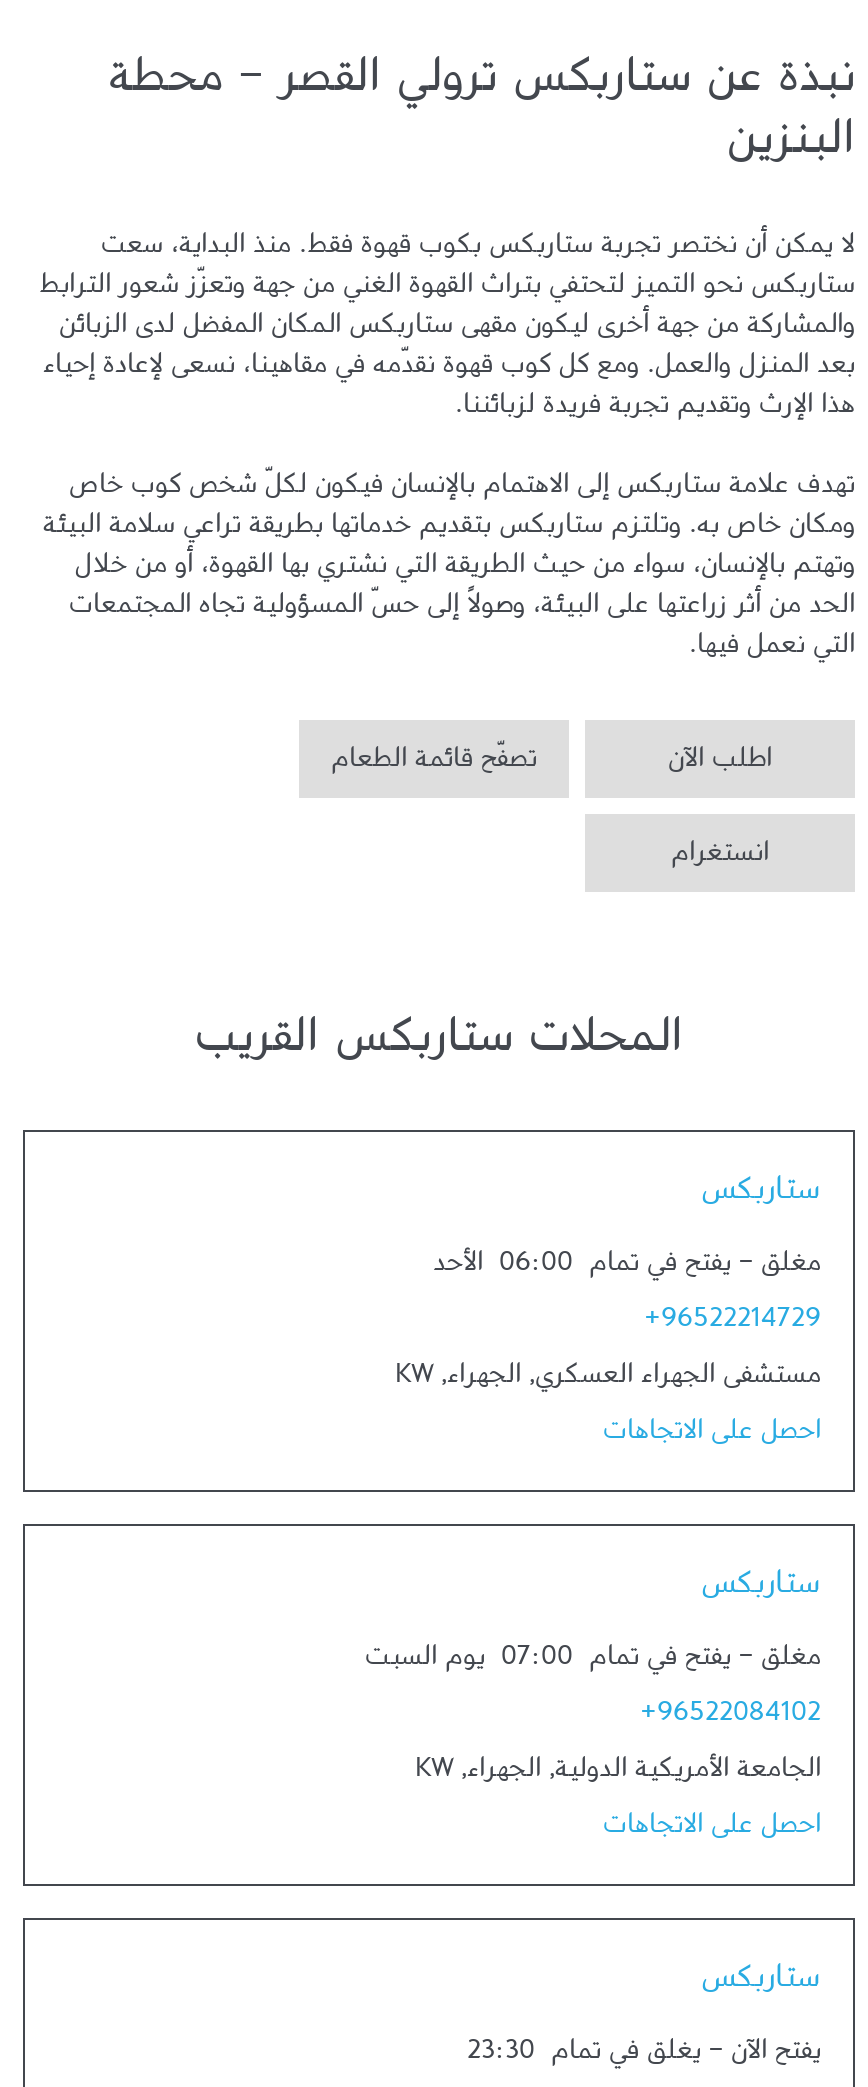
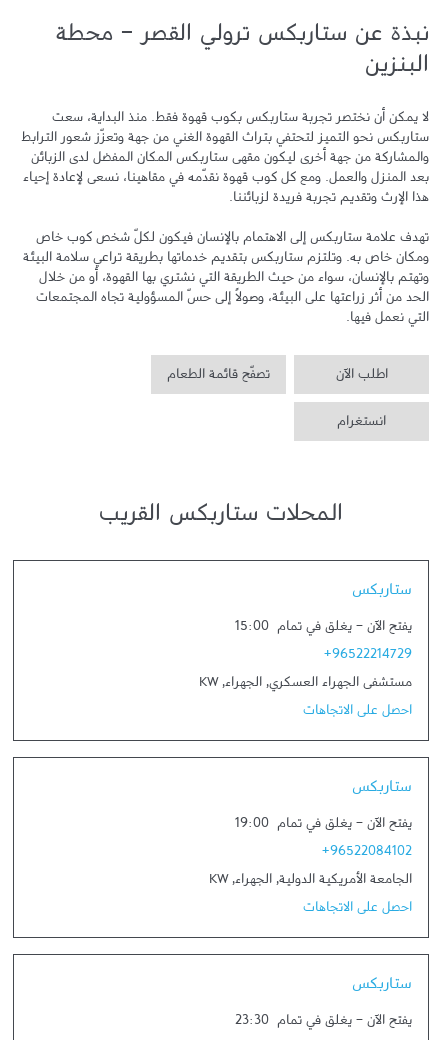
- مغلق - يفتح في تمام 06:00 الأحد
+ يفتح الآن - يغلق في تمام 15:00

- مغلق - يفتح في تمام 07:00 يوم السبت
+ يفتح الآن - يغلق في تمام 19:00
